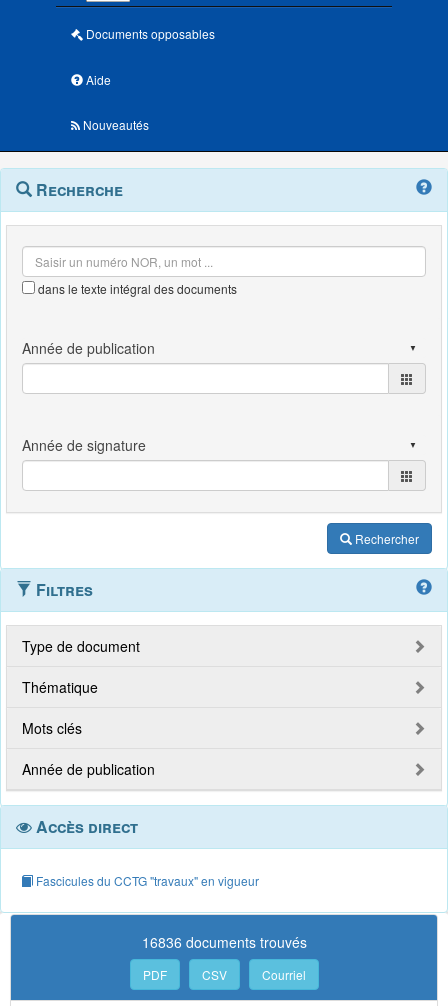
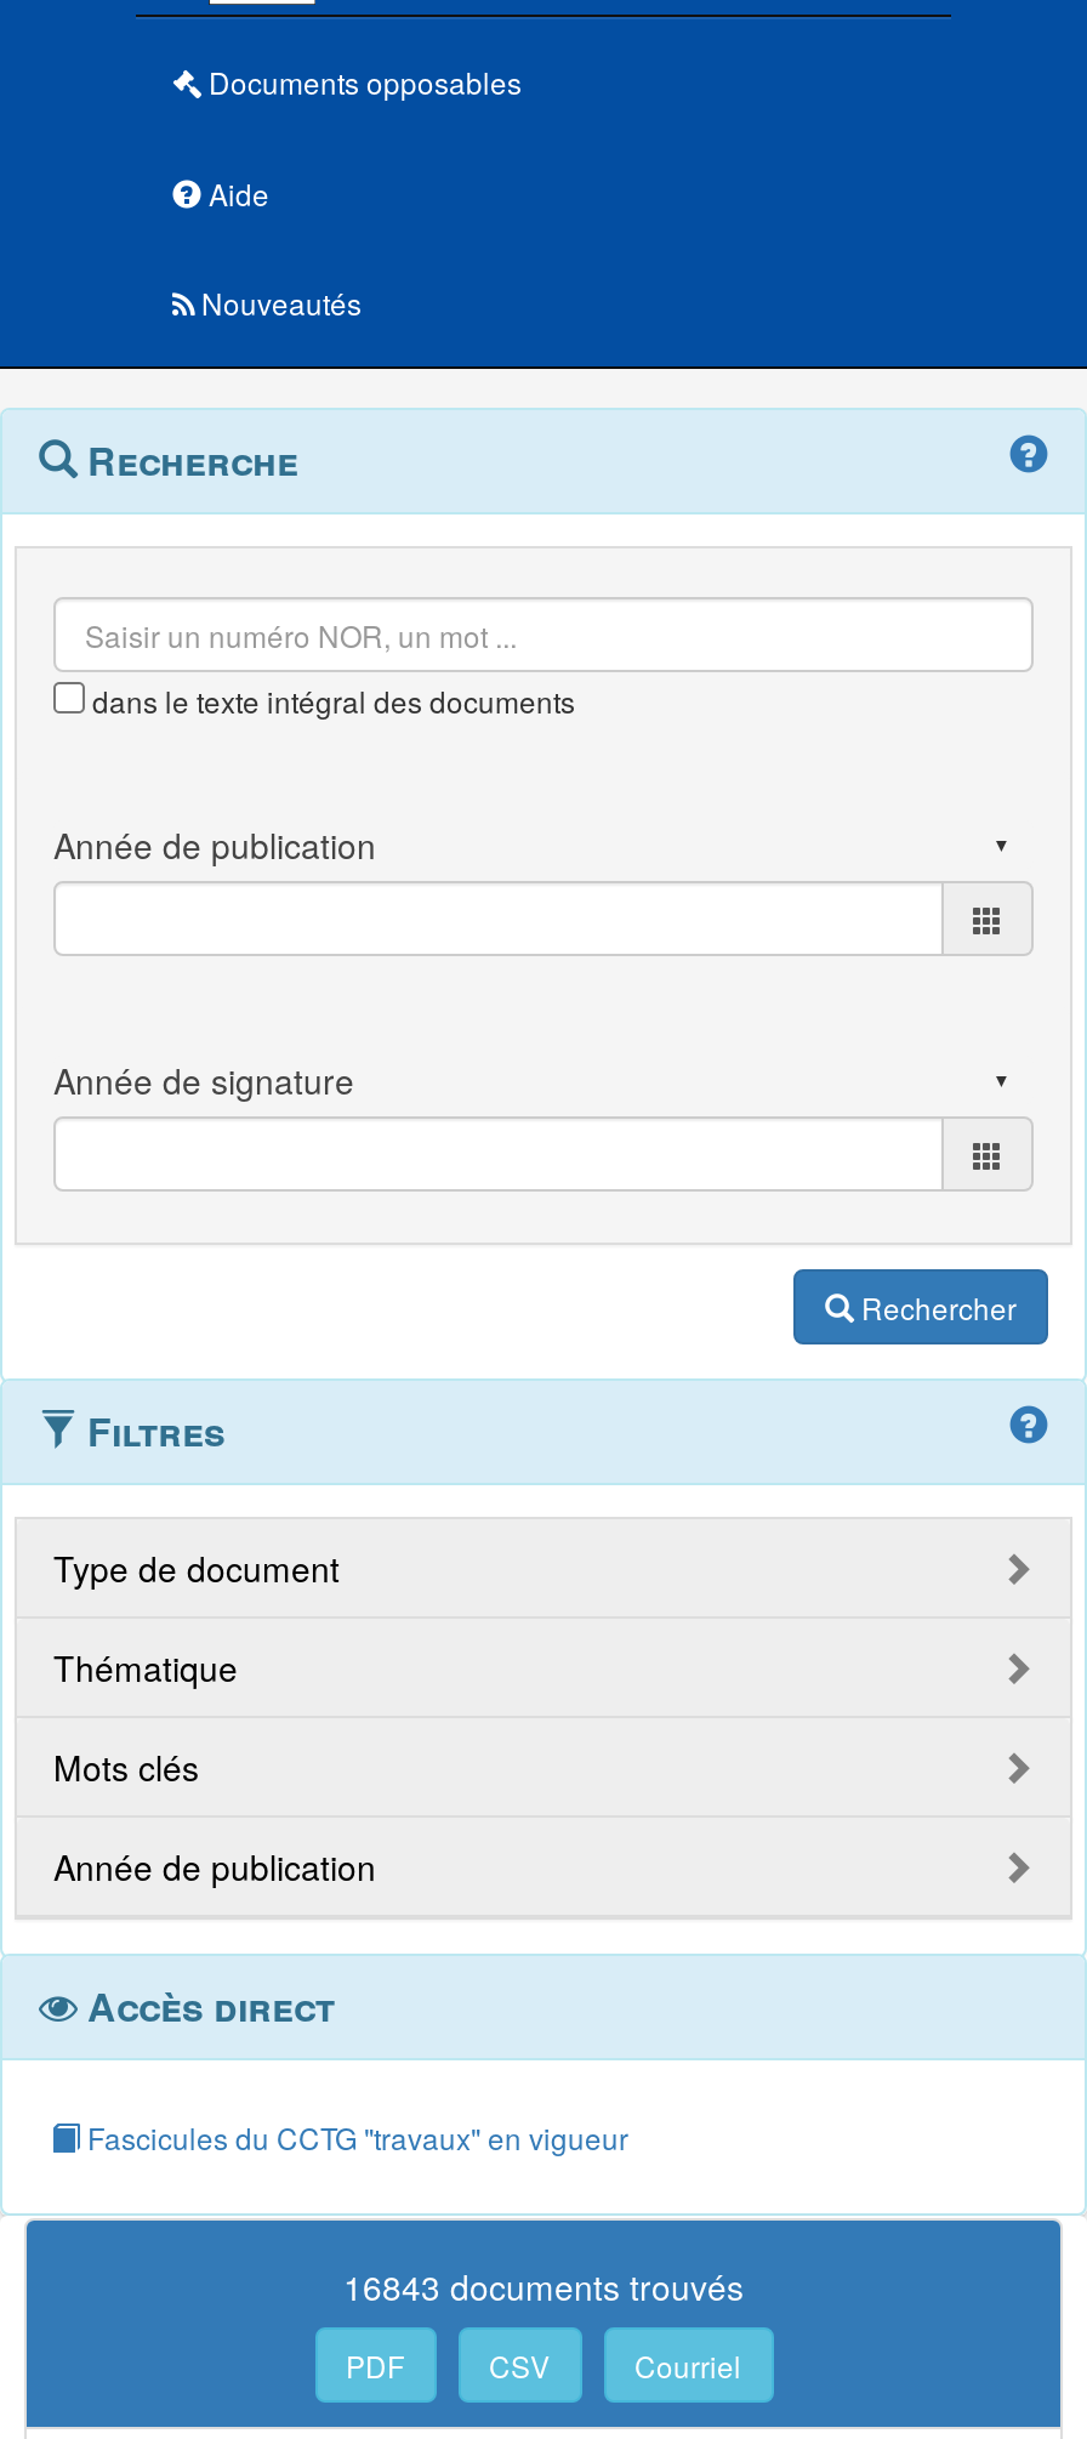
- 16836 documents trouvés
+ 16843 documents trouvés
